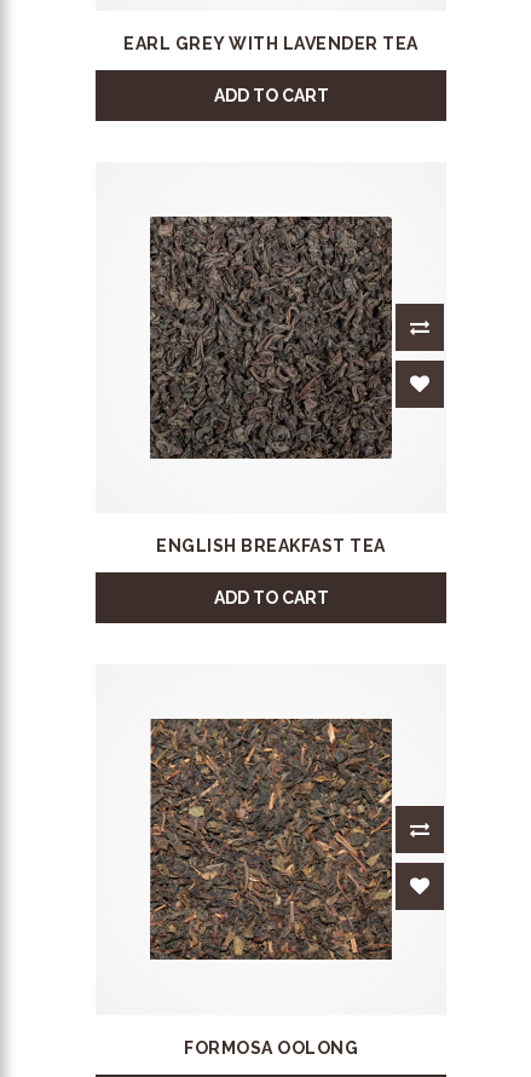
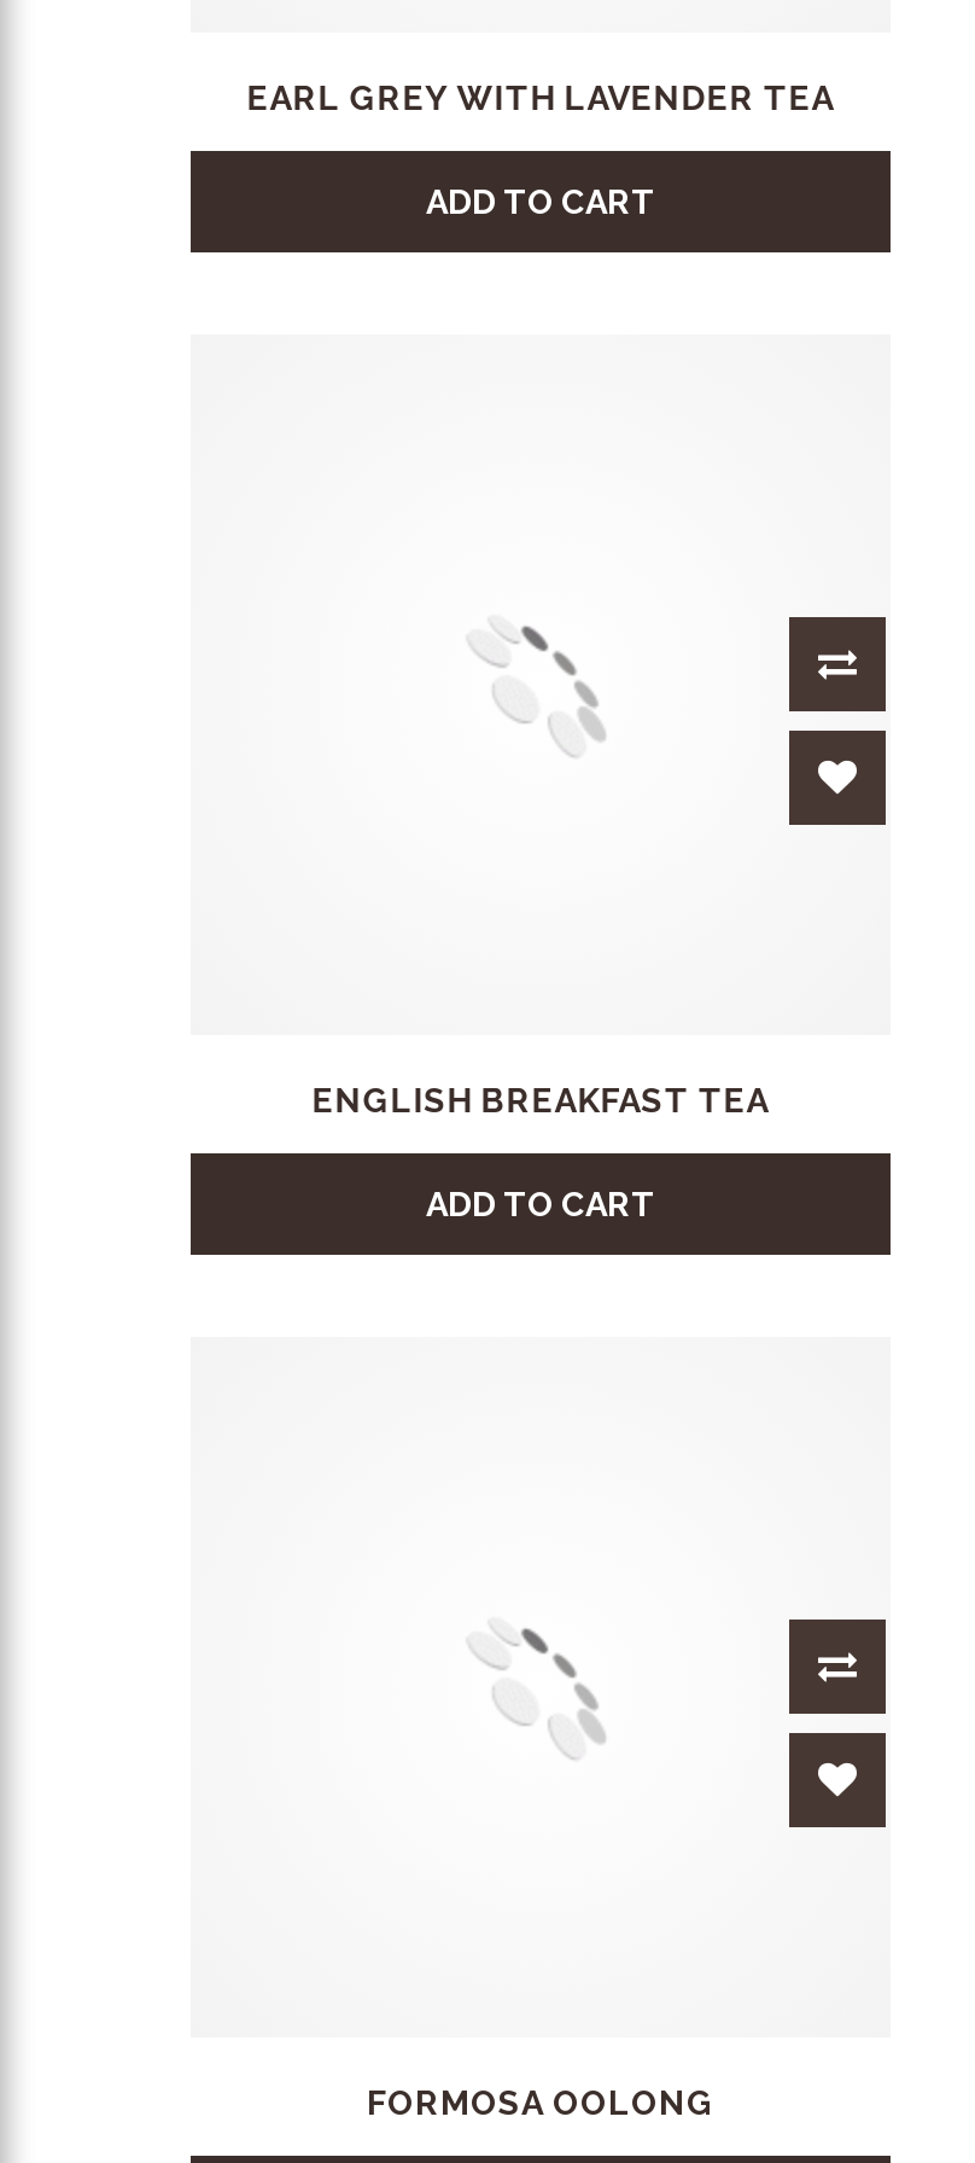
- [image]

- [image]
